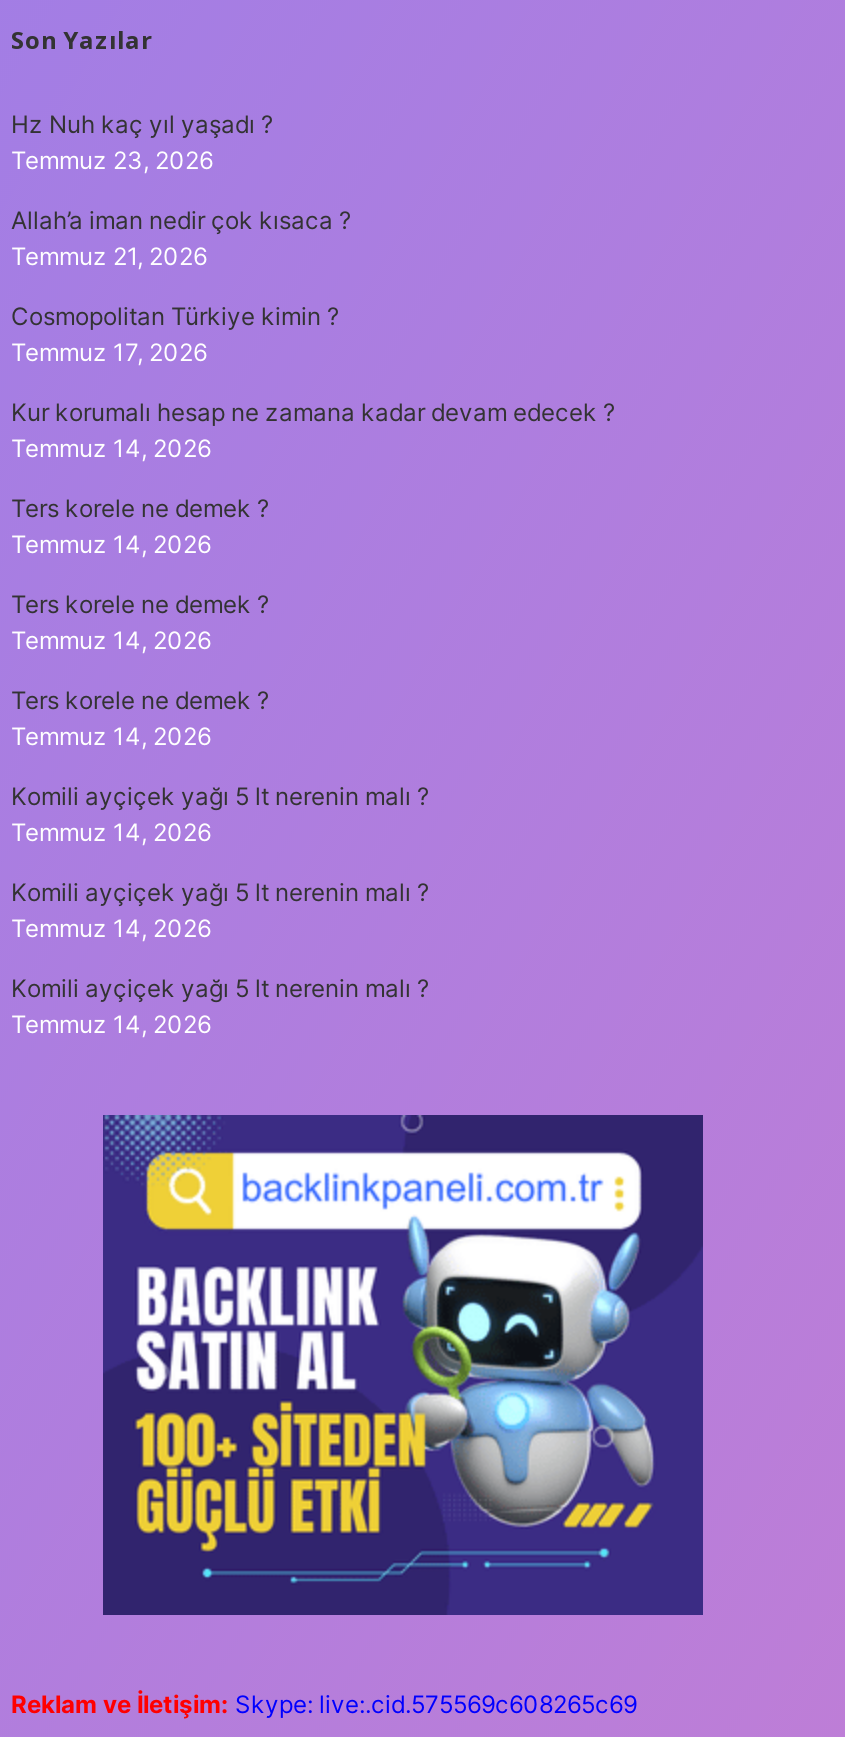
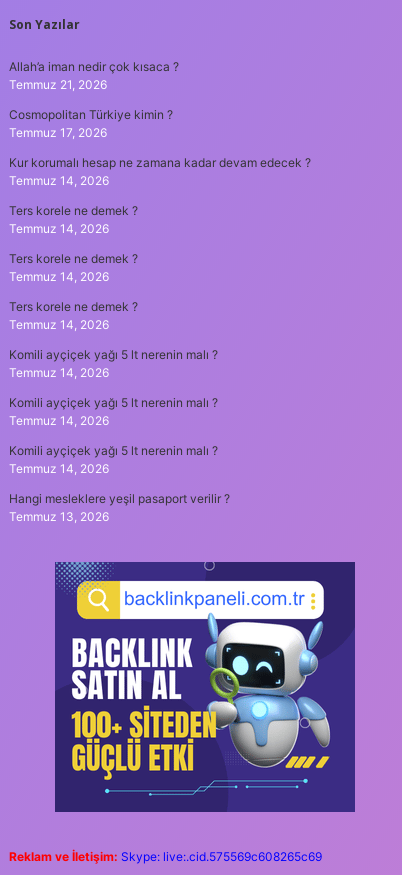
- Hz Nuh kaç yıl yaşadı ?
- Temmuz 23, 2026

moved up: Allah’a iman nedir çok kısaca ? | Temmuz 21, 2026 | Cosmopolitan Türkiye kimin ? | ... | Komili ayçiçek yağı 5 lt nerenin malı ? | Temmuz 14, 2026

+ Hangi mesleklere yeşil pasaport verilir ?
+ Temmuz 13, 2026
